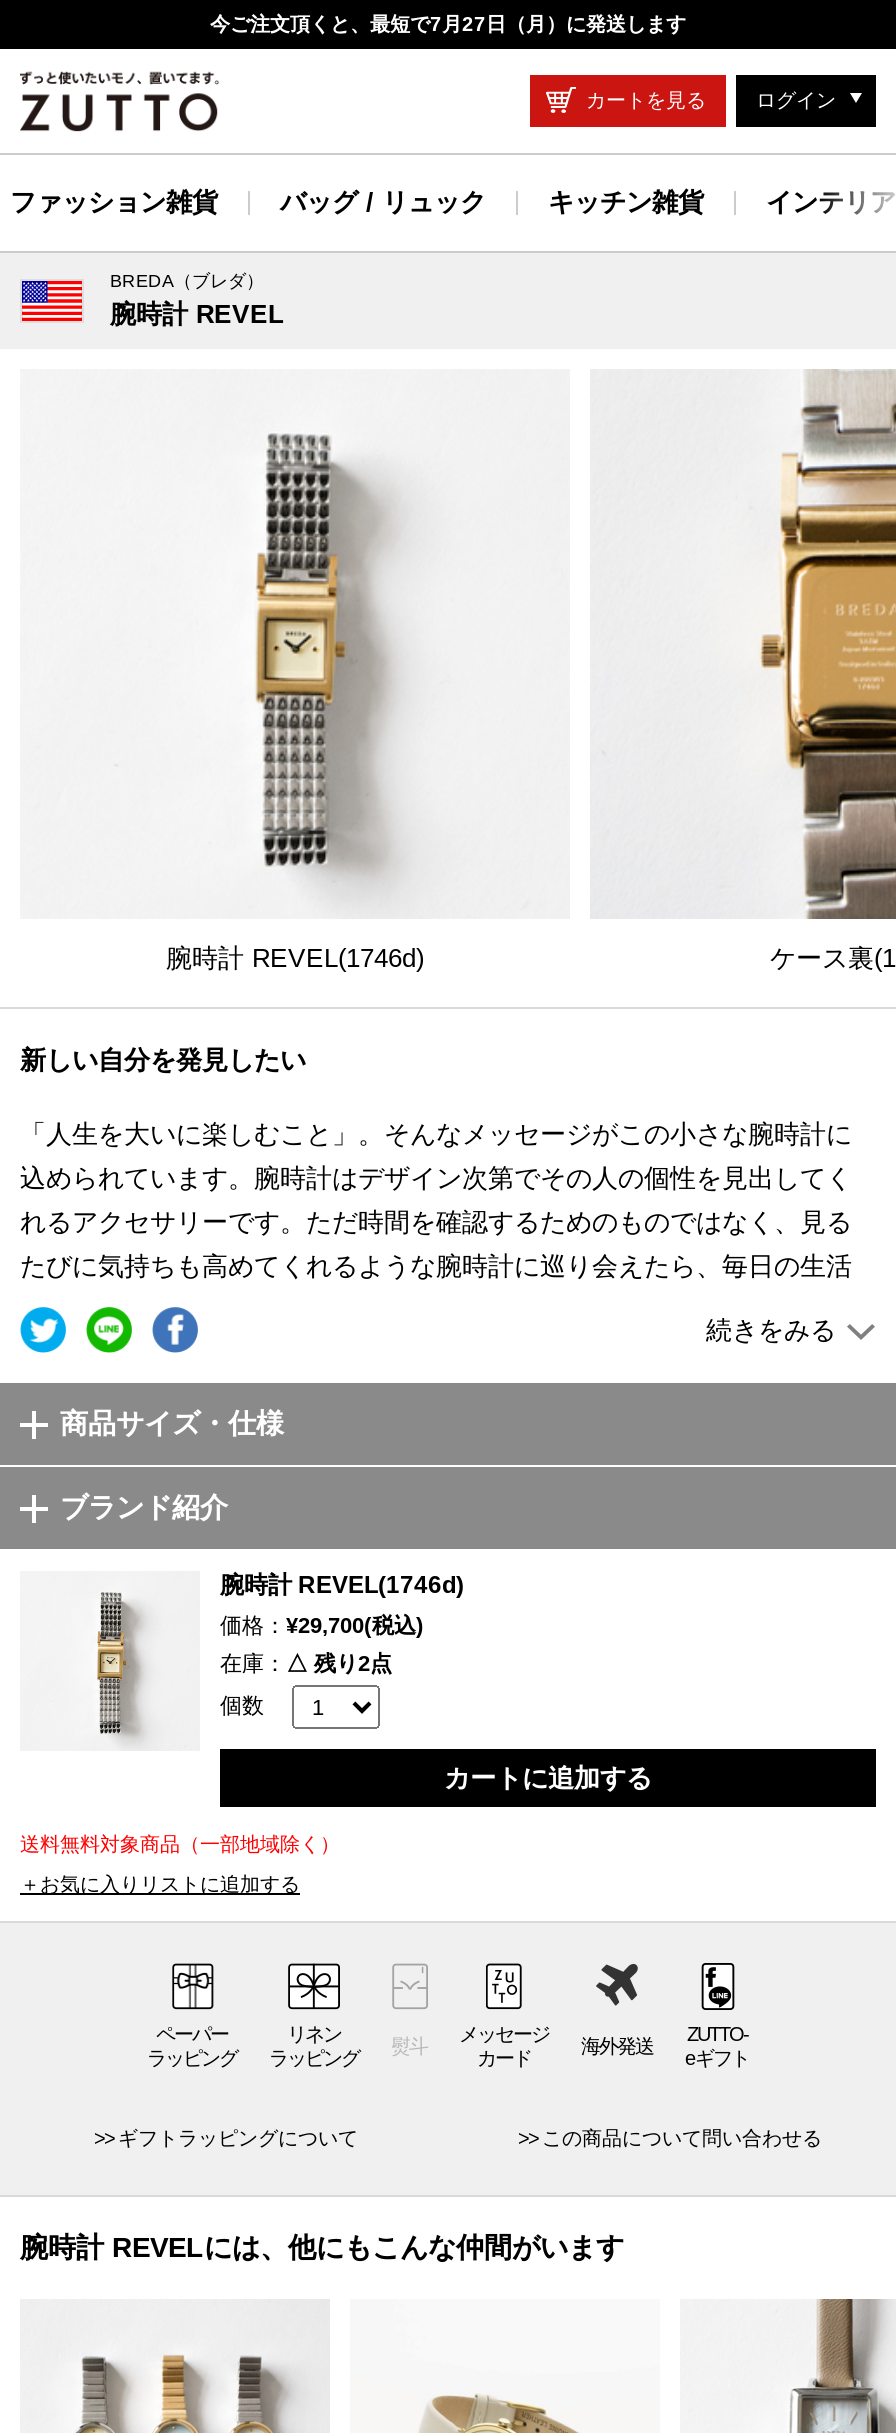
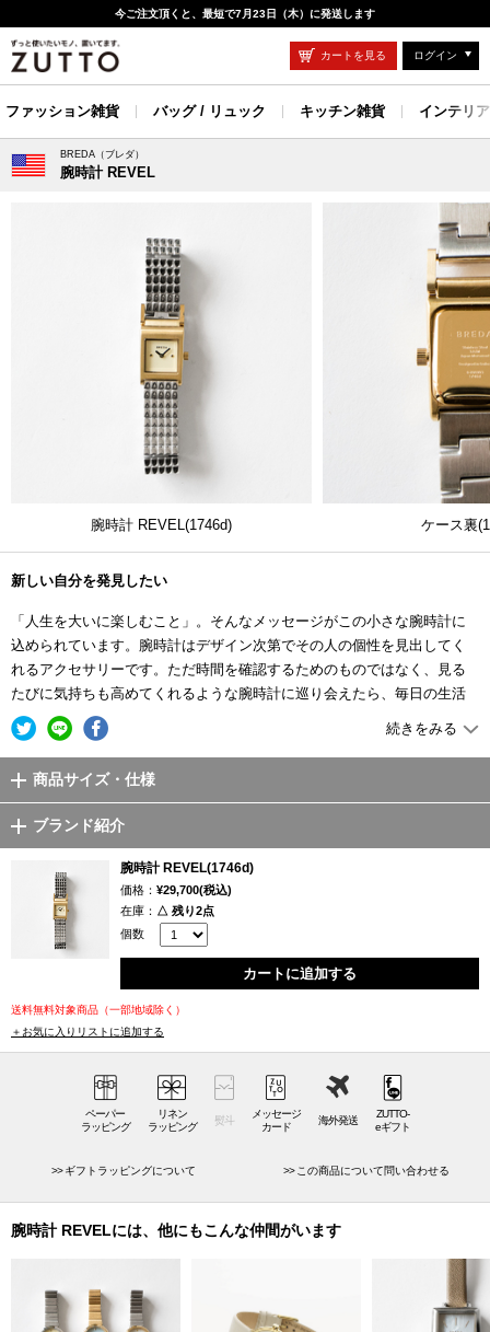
- 今ご注文頂くと、最短で7月27日（月）に発送します
+ 今ご注文頂くと、最短で7月23日（木）に発送します
